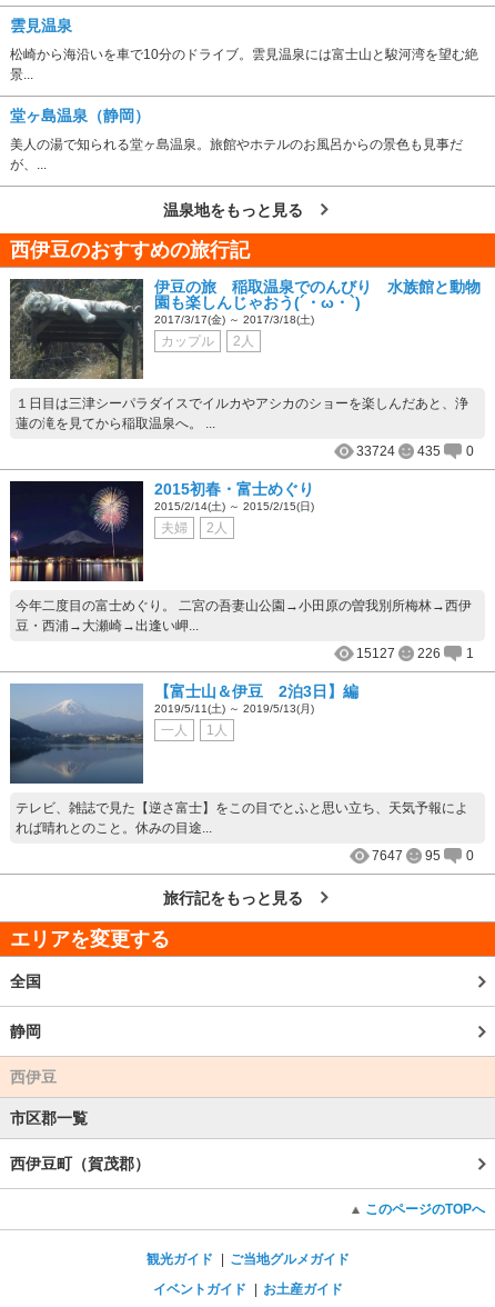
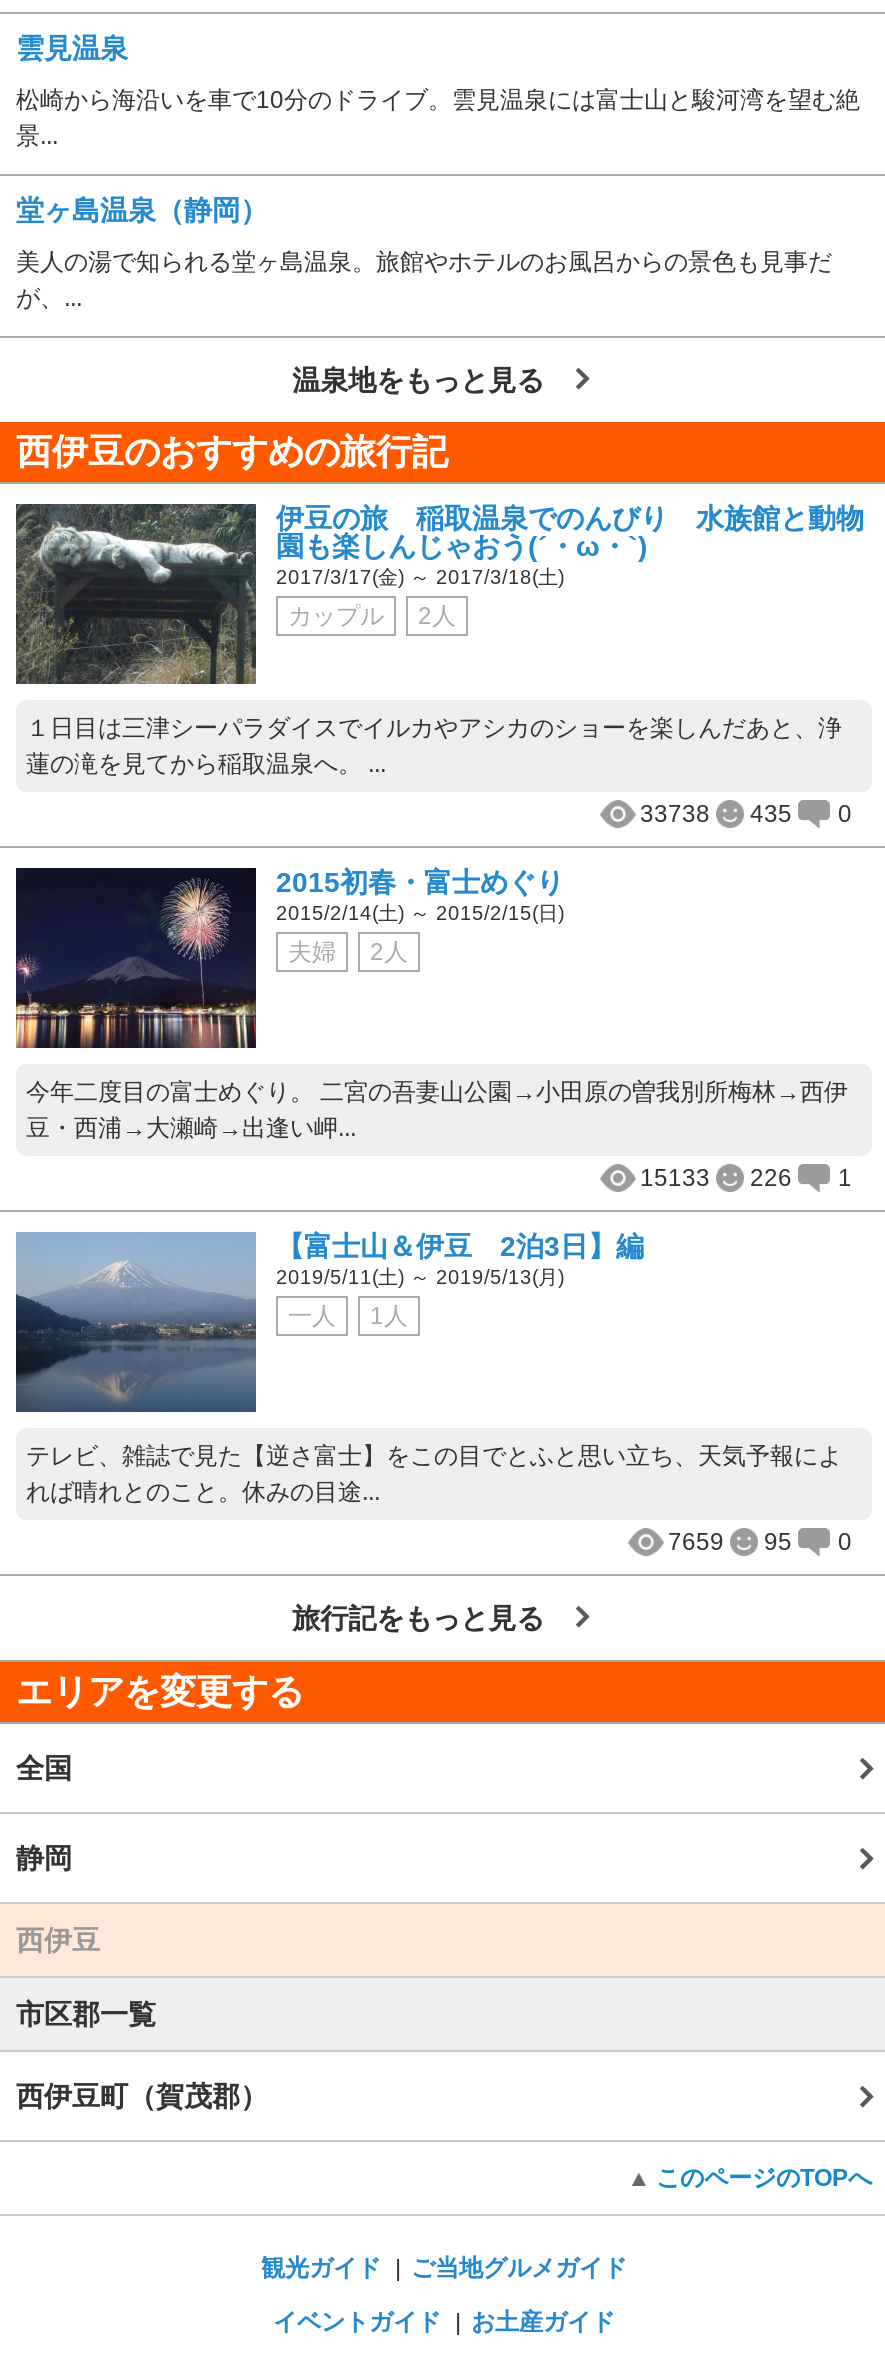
- 33724 435 0
+ 33738 435 0

- 15127 226 1
+ 15133 226 1

- 7647 95 0
+ 7659 95 0
